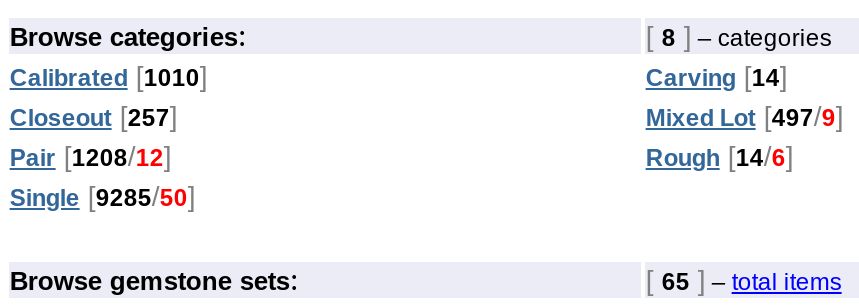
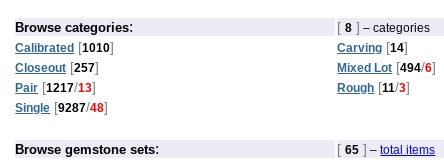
- Mixed Lot [497/9]
+ Mixed Lot [494/6]

- Pair [1208/12]
+ Pair [1217/13]

- Rough [14/6]
+ Rough [11/3]

- Single [9285/50]
+ Single [9287/48]
